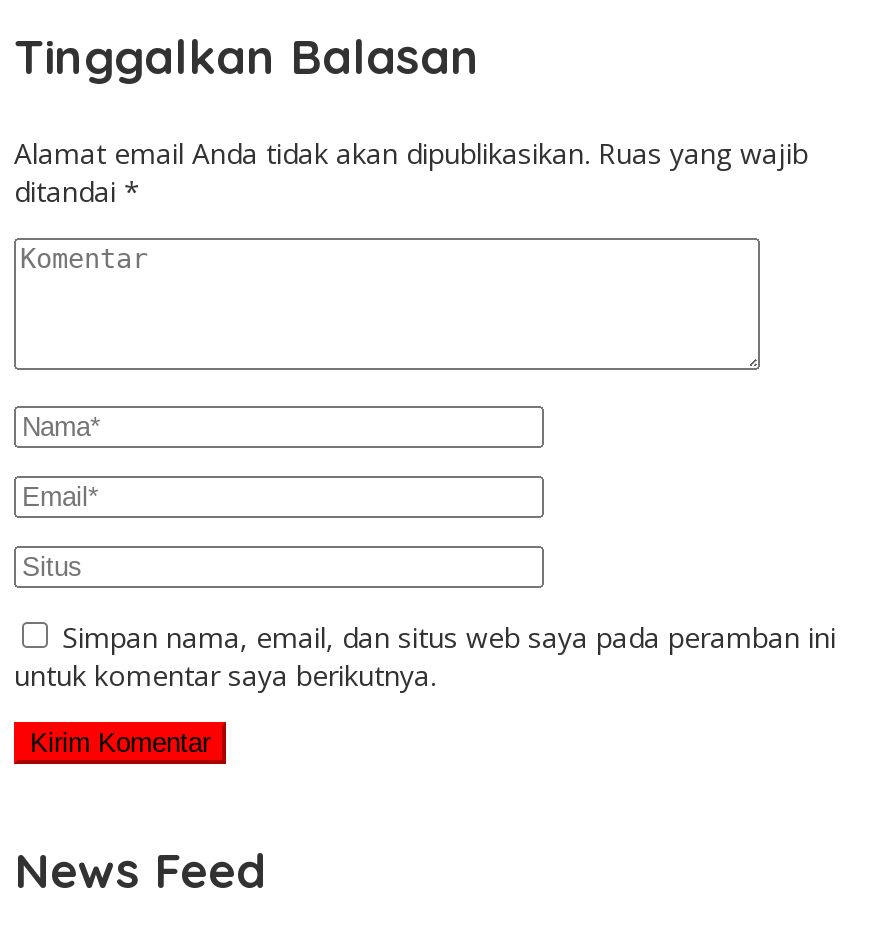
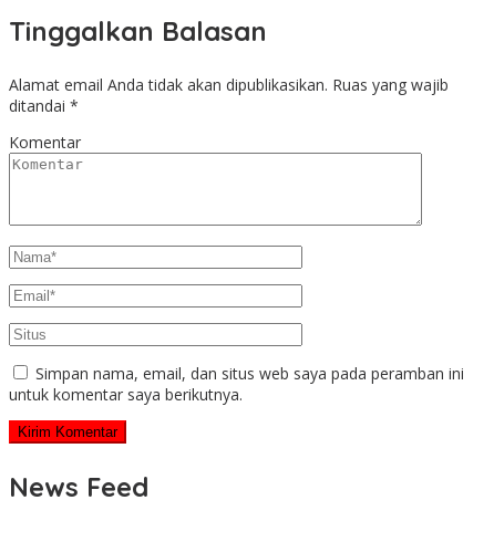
+ Komentar
